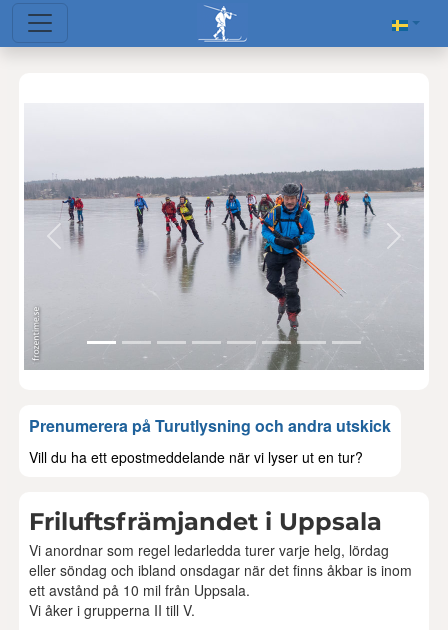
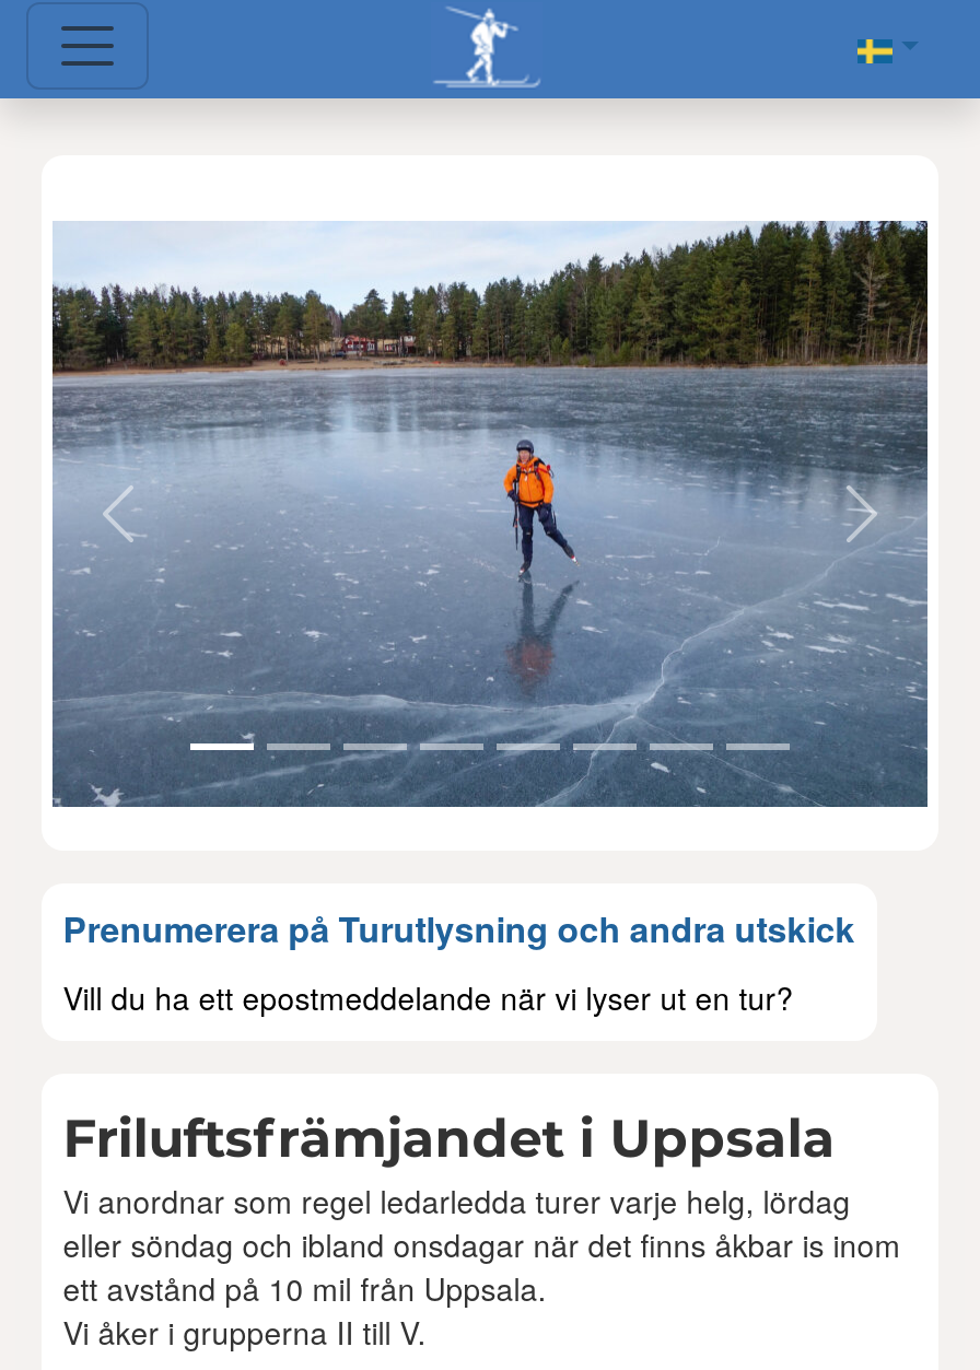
- [image]
+ [image]
